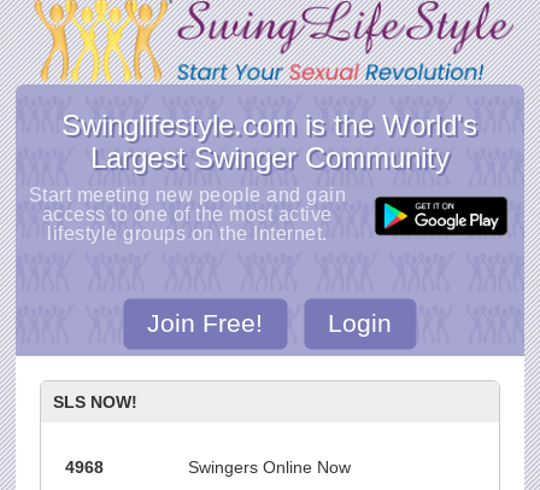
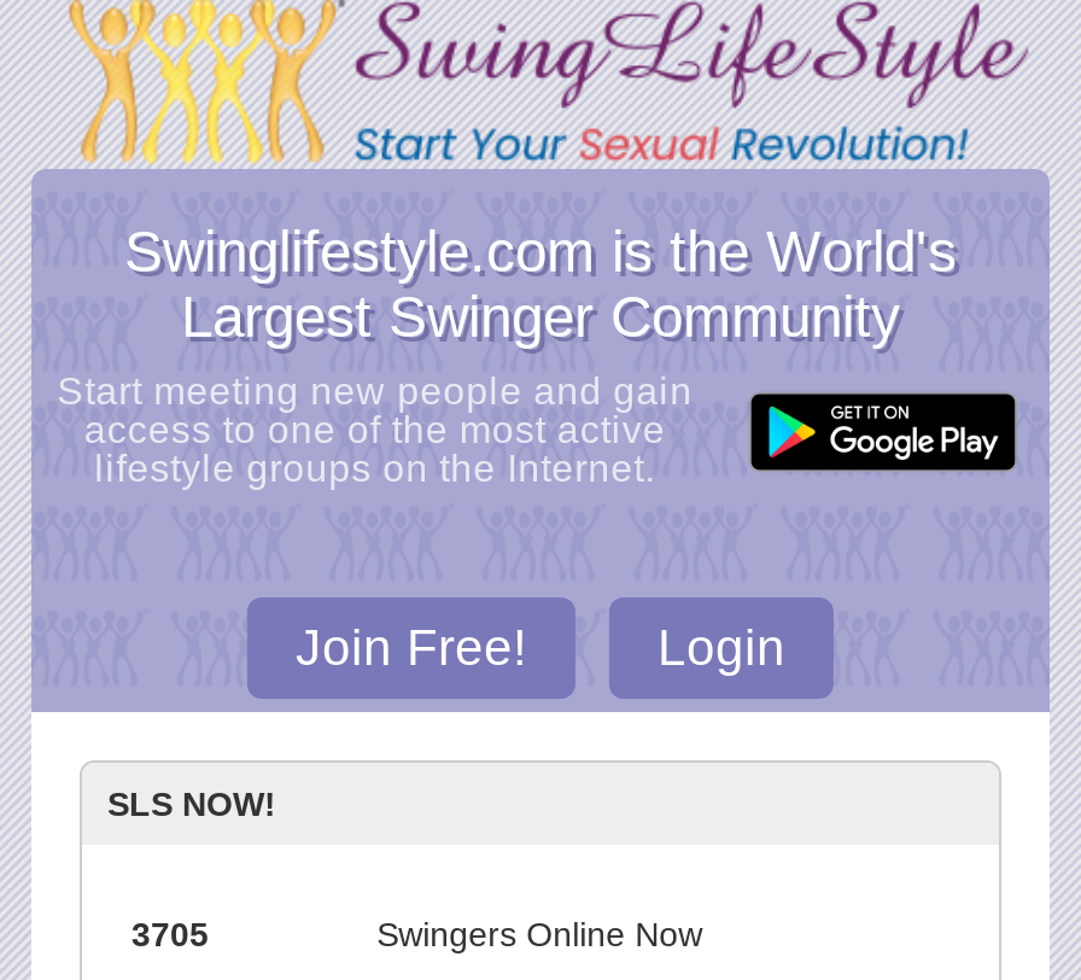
- 4968
+ 3705
